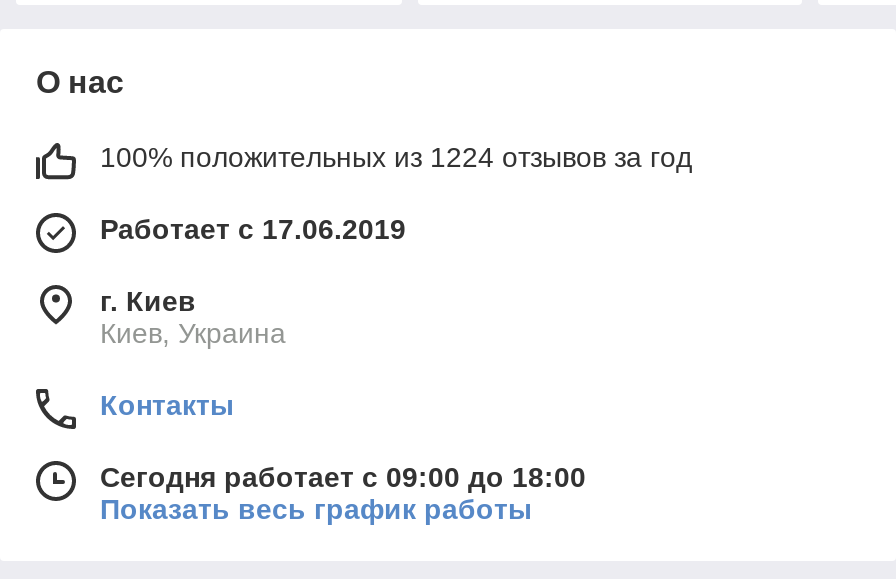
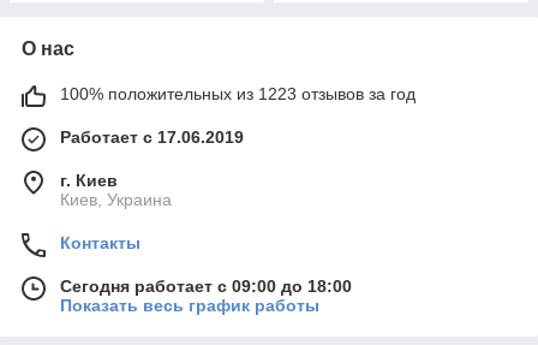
- 100% положительных из 1224 отзывов за год
+ 100% положительных из 1223 отзывов за год
